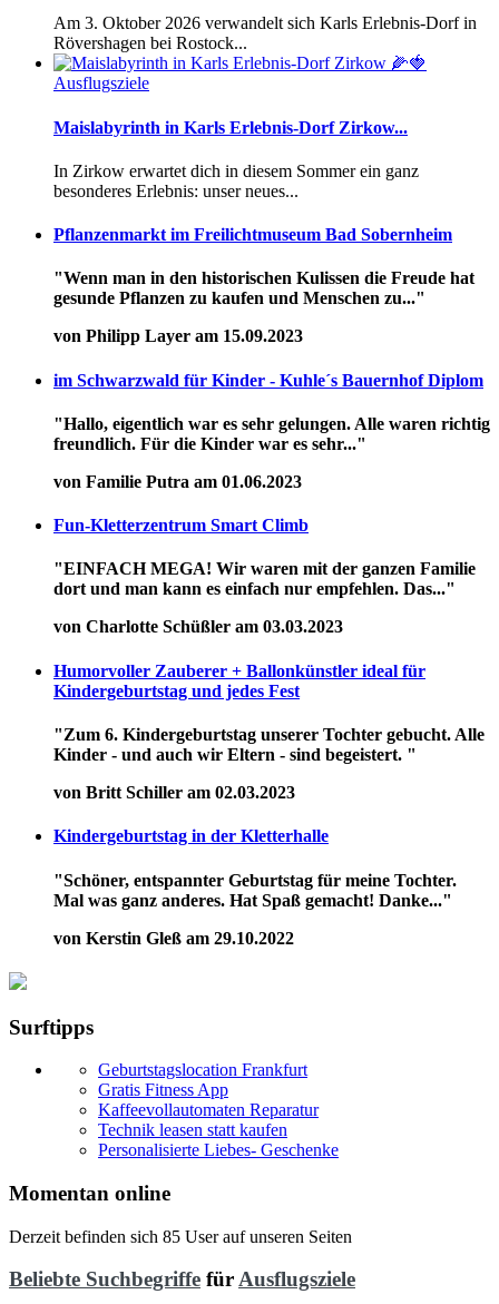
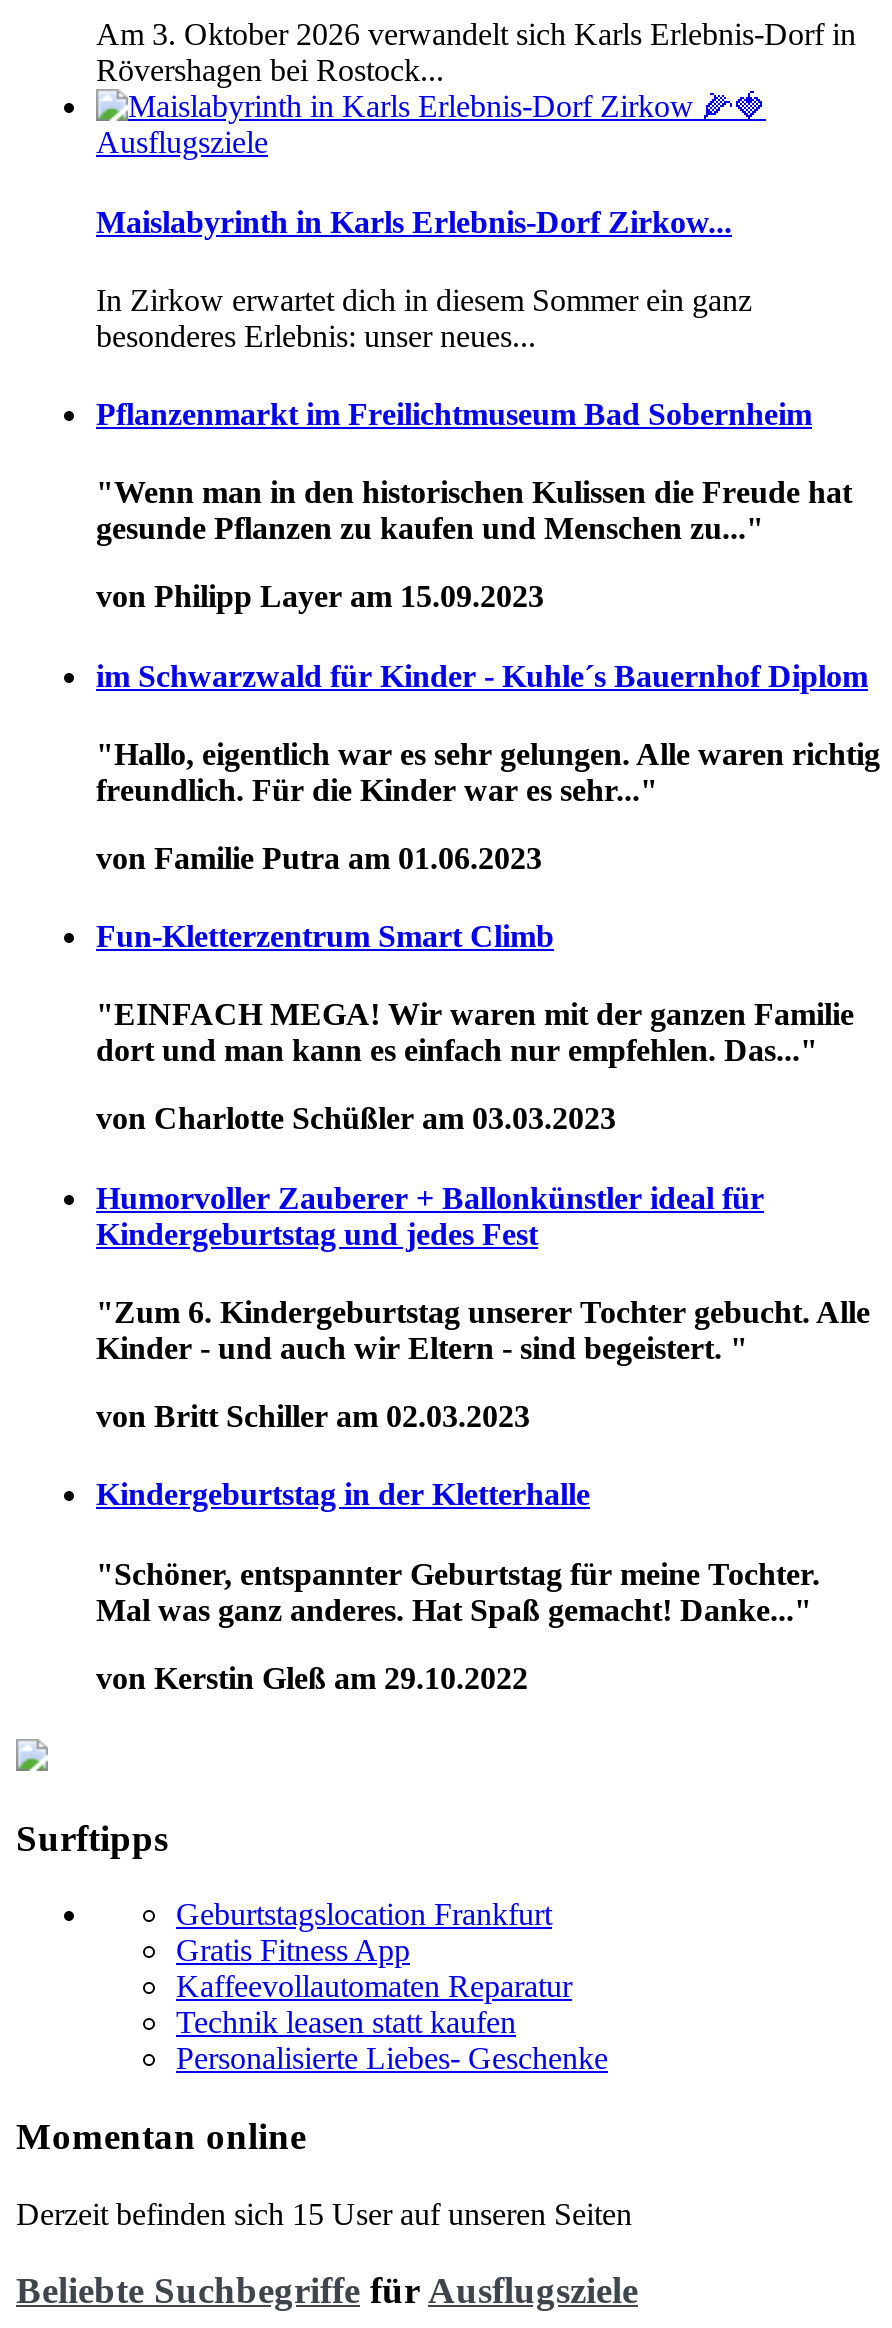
- Derzeit befinden sich 85 User auf unseren Seiten
+ Derzeit befinden sich 15 User auf unseren Seiten
